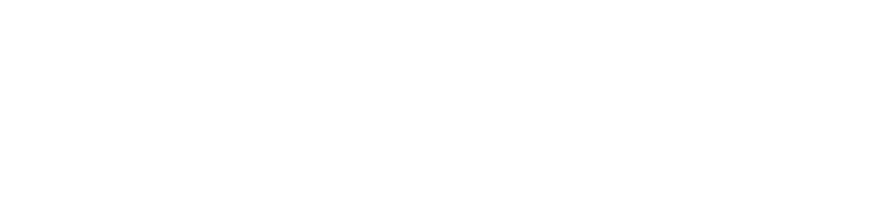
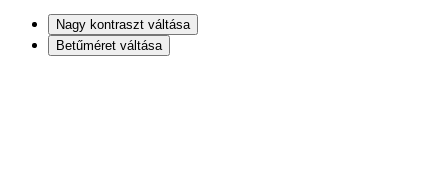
+ Nagy kontraszt váltása
+ Betűméret váltása
